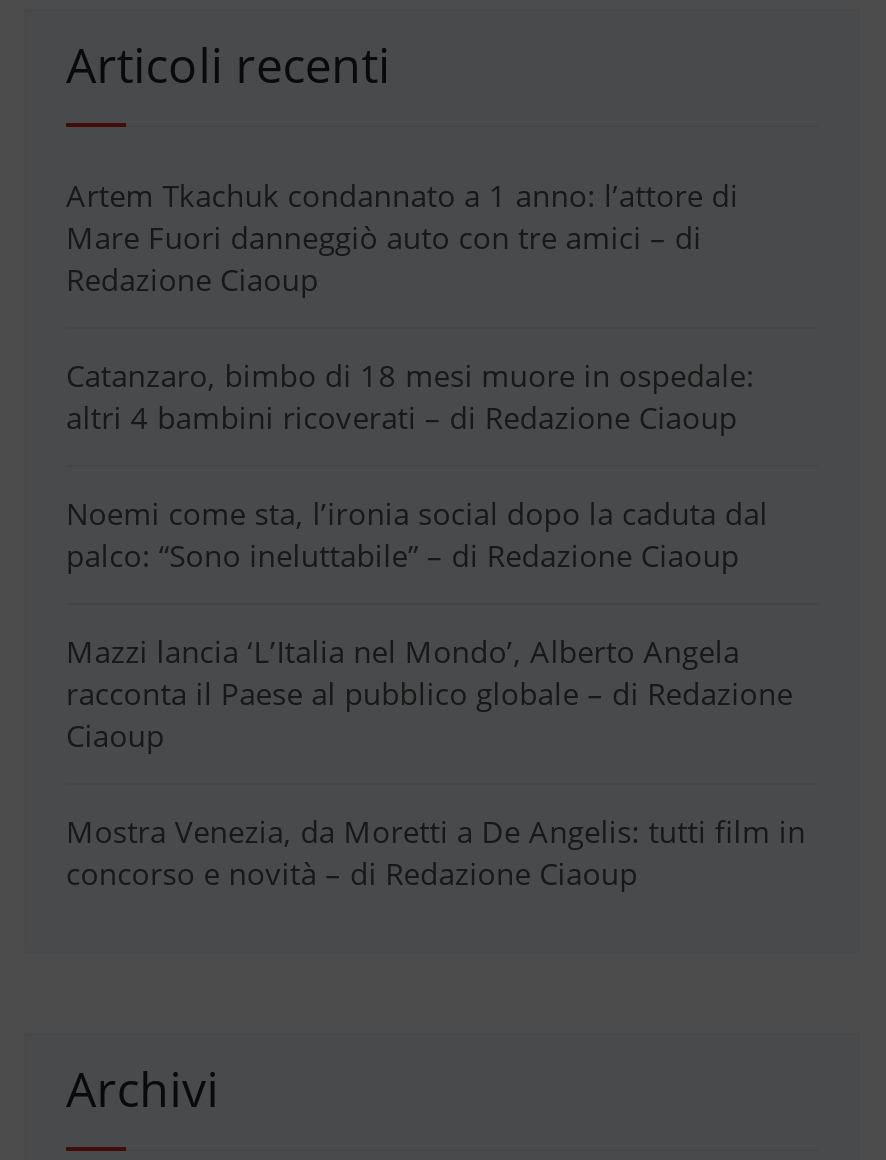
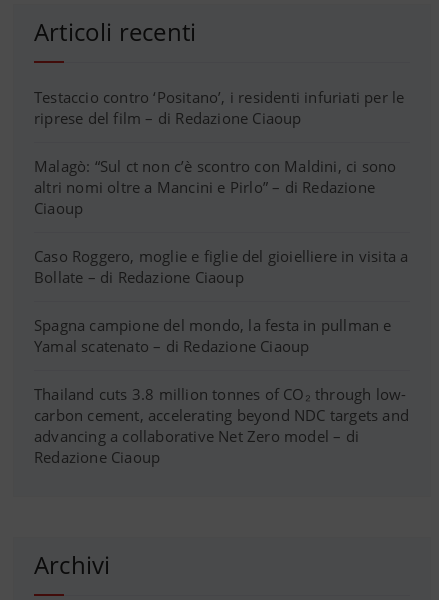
- Artem Tkachuk condannato a 1 anno: l’attore di
- Mare Fuori danneggiò auto con tre amici – di
- Catanzaro, bimbo di 18 mesi muore in ospedale:
- altri 4 bambini ricoverati – di Redazione Ciaoup
- Noemi come sta, l’ironia social dopo la caduta dal
- palco: “Sono ineluttabile” – di Redazione Ciaoup
- Mazzi lancia ‘L’Italia nel Mondo’, Alberto Angela
- racconta il Paese al pubblico globale – di Redazione
+ Testaccio contro ‘Positano’, i residenti infuriati per le
+ riprese del film – di Redazione Ciaoup
+ Malagò: “Sul ct non c’è scontro con Maldini, ci sono
+ altri nomi oltre a Mancini e Pirlo” – di Redazione

moved down: Redazione Ciaoup

moved up: Ciaoup

- Mostra Venezia, da Moretti a De Angelis: tutti film in
- concorso e novità – di Redazione Ciaoup
+ Caso Roggero, moglie e figlie del gioielliere in visita a
+ Bollate – di Redazione Ciaoup
+ Spagna campione del mondo, la festa in pullman e
+ Yamal scatenato – di Redazione Ciaoup
+ Thailand cuts 3.8 million tonnes of CO₂ through low-
+ carbon cement, accelerating beyond NDC targets and
+ advancing a collaborative Net Zero model – di
